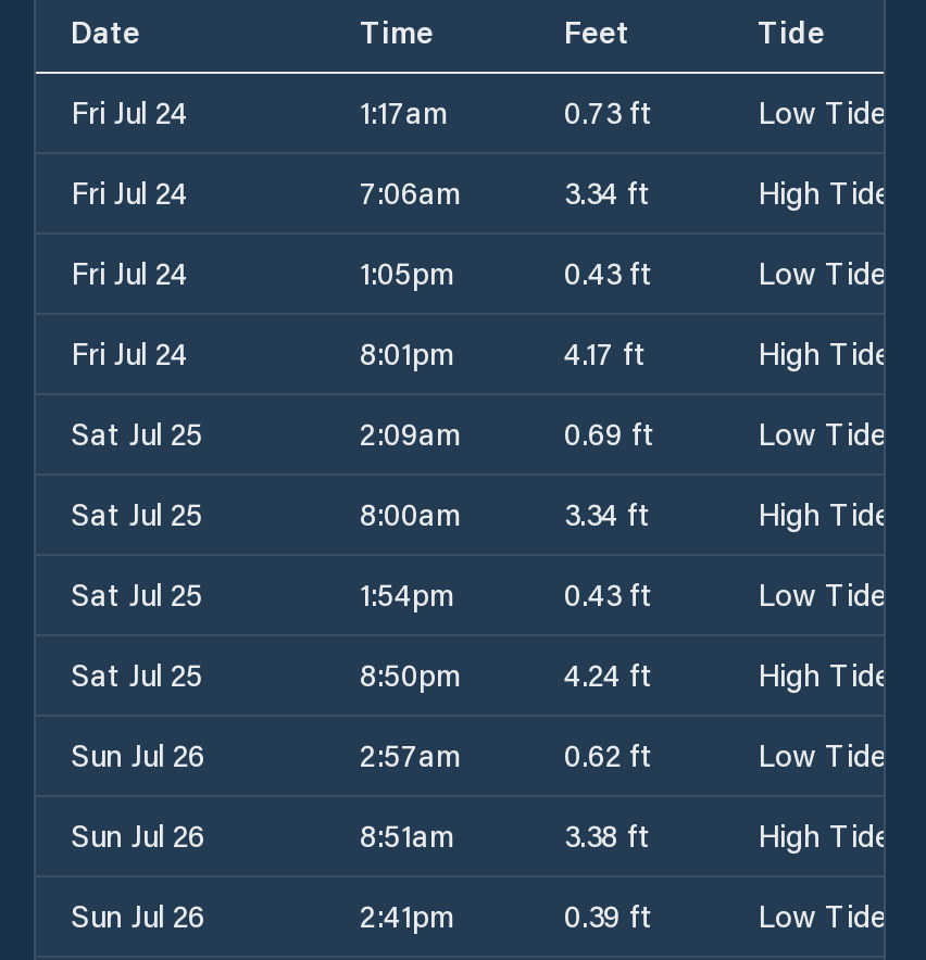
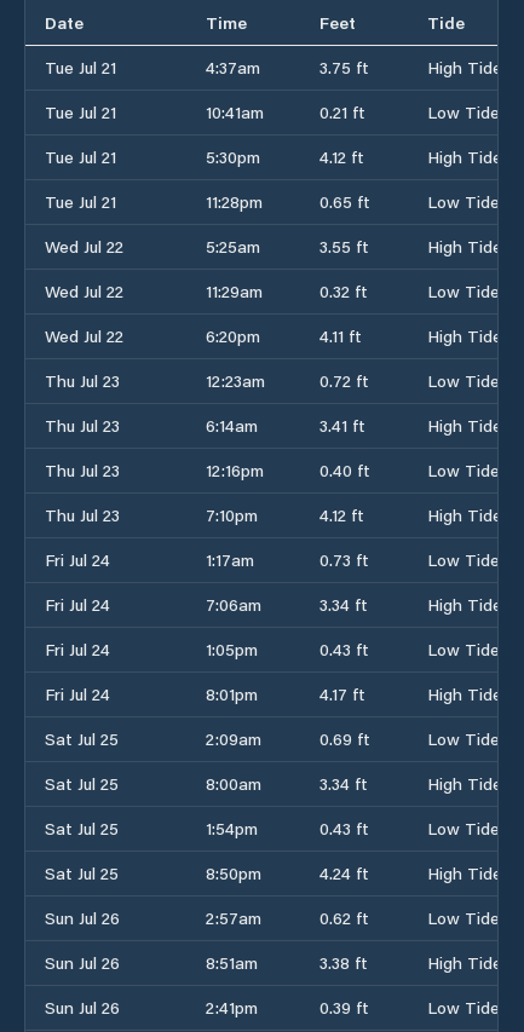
+ Tue Jul 21
+ 4:37am
+ 3.75 ft
+ High Tide
+ Tue Jul 21
+ 10:41am
+ 0.21 ft
+ Low Tide
+ Tue Jul 21
+ 5:30pm
+ 4.12 ft
+ High Tide
+ Tue Jul 21
+ 11:28pm
+ 0.65 ft
+ Low Tide
+ Wed Jul 22
+ 5:25am
+ 3.55 ft
+ High Tide
+ Wed Jul 22
+ 11:29am
+ 0.32 ft
+ Low Tide
+ Wed Jul 22
+ 6:20pm
+ 4.11 ft
+ High Tide
+ Thu Jul 23
+ 12:23am
+ 0.72 ft
+ Low Tide
+ Thu Jul 23
+ 6:14am
+ 3.41 ft
+ High Tide
+ Thu Jul 23
+ 12:16pm
+ 0.40 ft
+ Low Tide
+ Thu Jul 23
+ 7:10pm
+ 4.12 ft
+ High Tide
